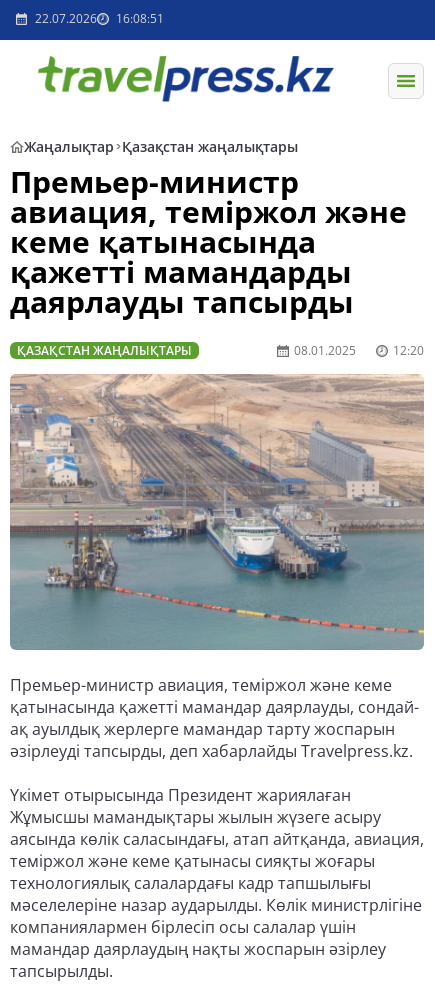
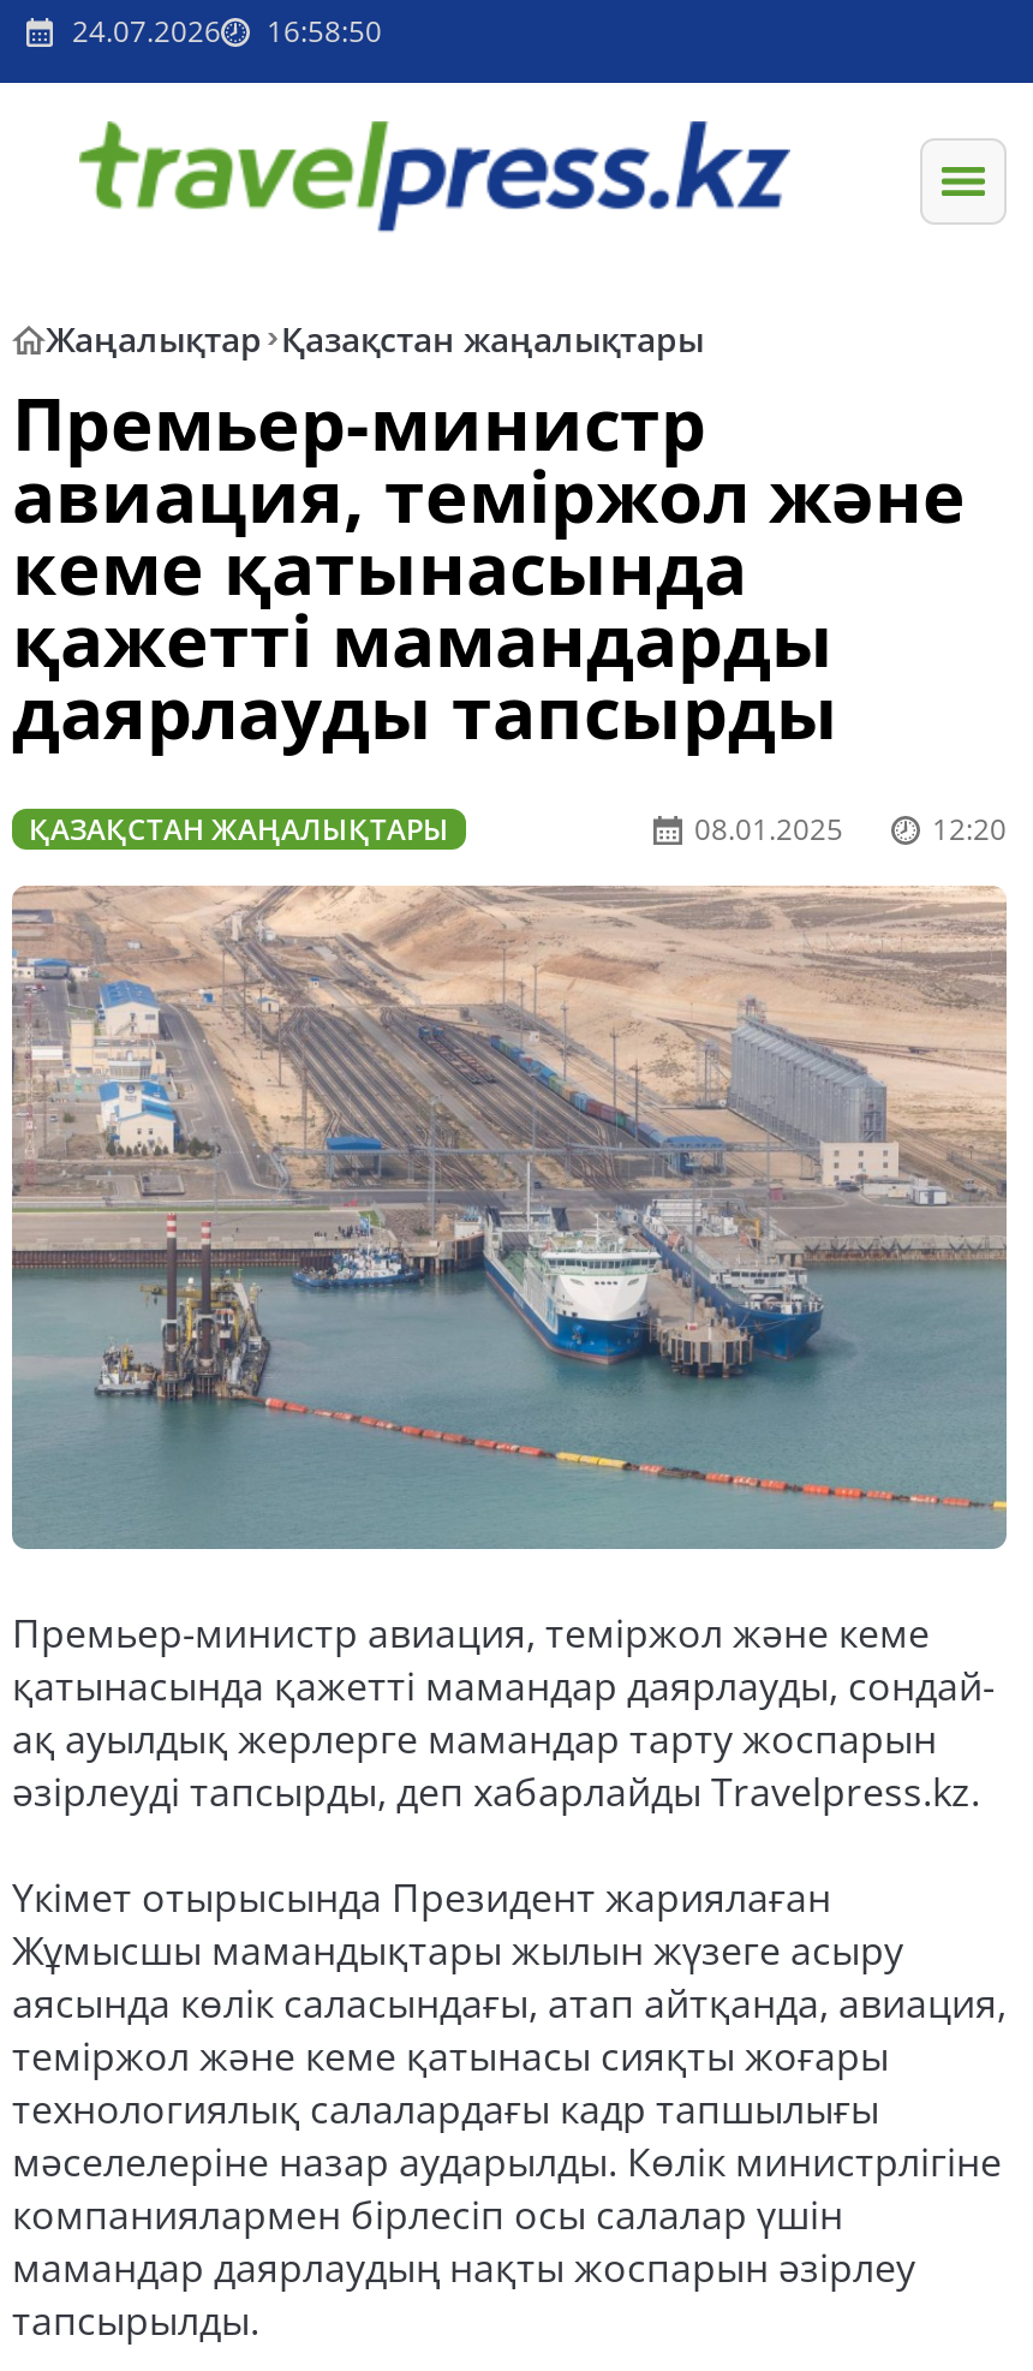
- 22.07.2026
+ 24.07.2026

- 16:08:51
+ 16:58:50
